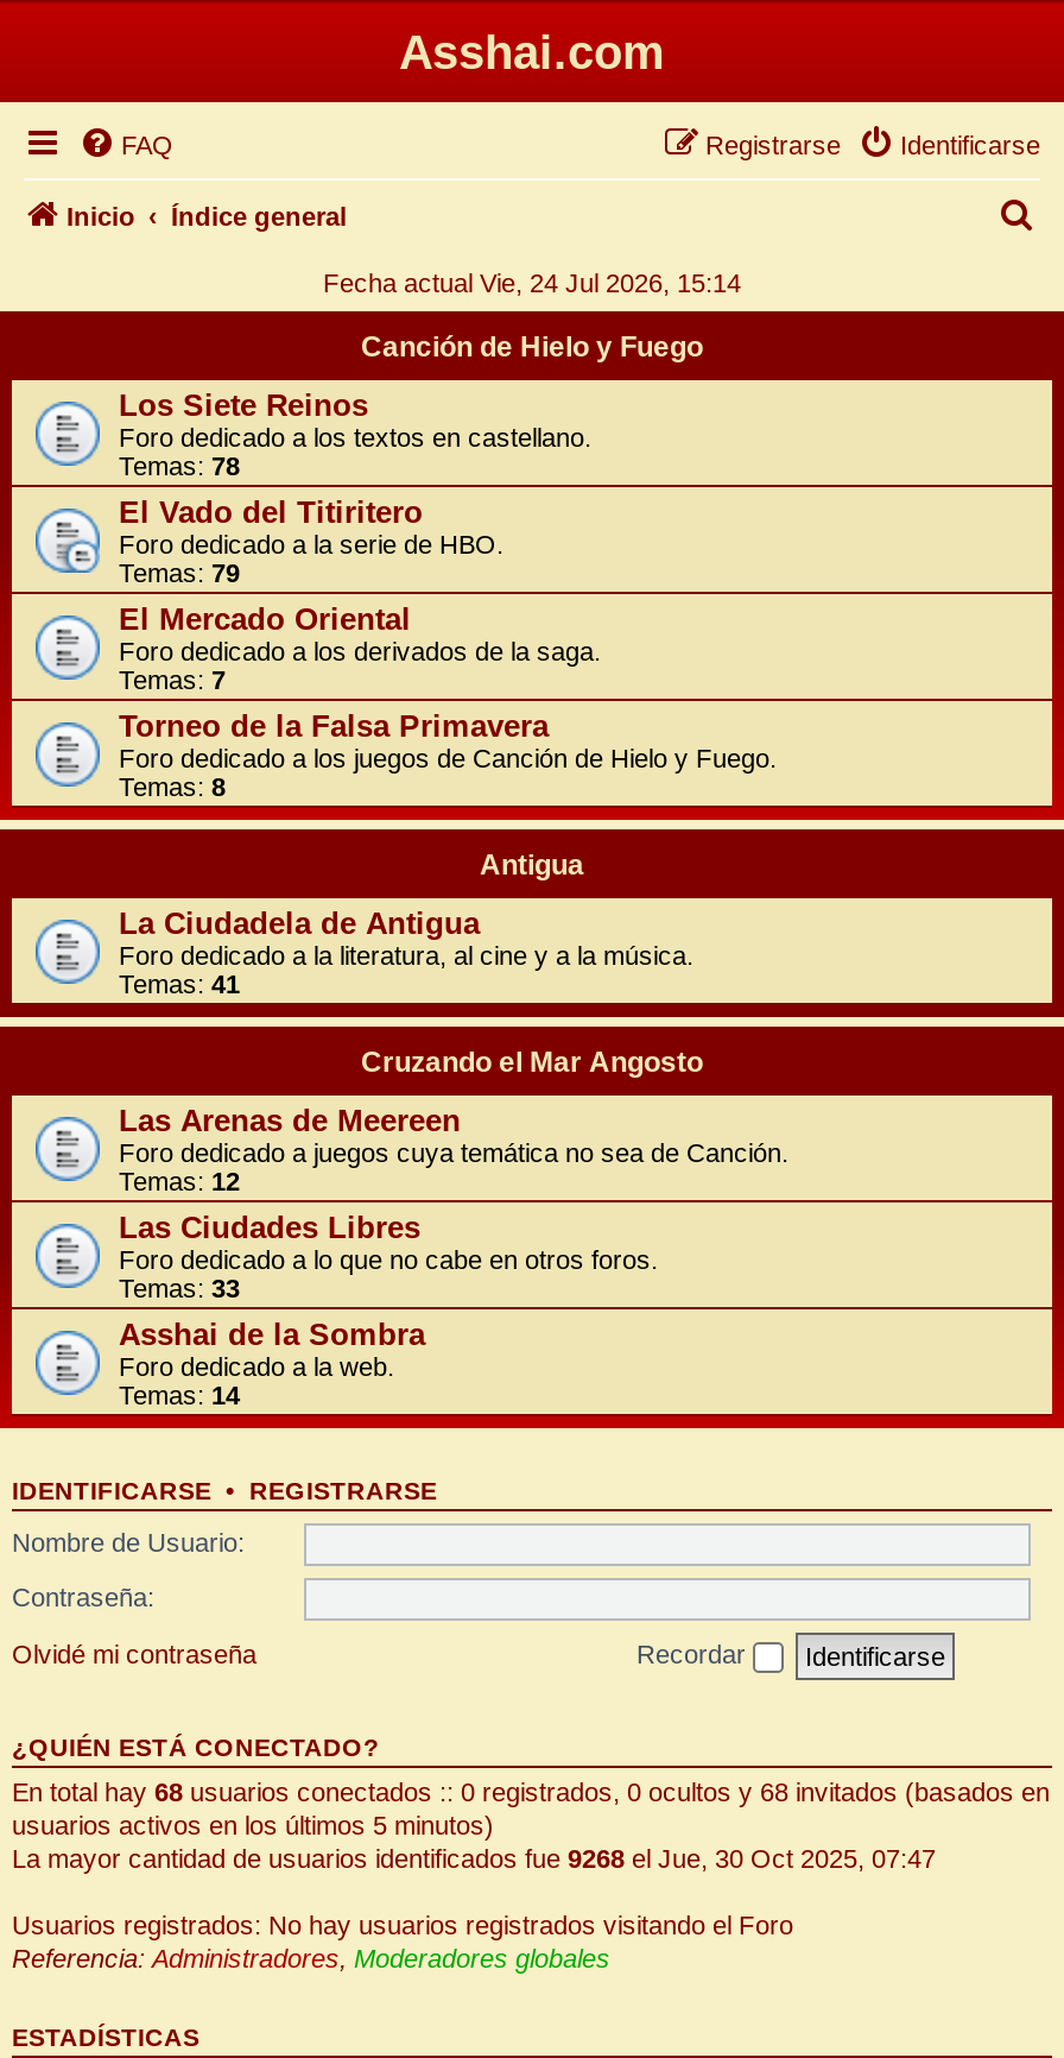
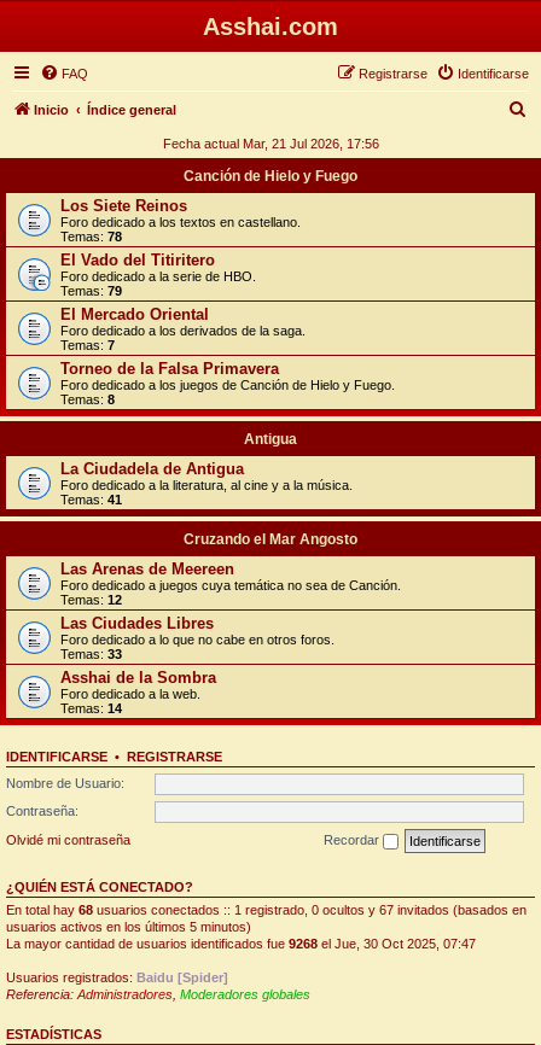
- Fecha actual Vie, 24 Jul 2026, 15:14
+ Fecha actual Mar, 21 Jul 2026, 17:56

- En total hay 68 usuarios conectados :: 0 registrados, 0 ocultos y 68 invitados (basados en
+ En total hay 68 usuarios conectados :: 1 registrado, 0 ocultos y 67 invitados (basados en

- Usuarios registrados: No hay usuarios registrados visitando el Foro
+ Usuarios registrados: Baidu [Spider]
